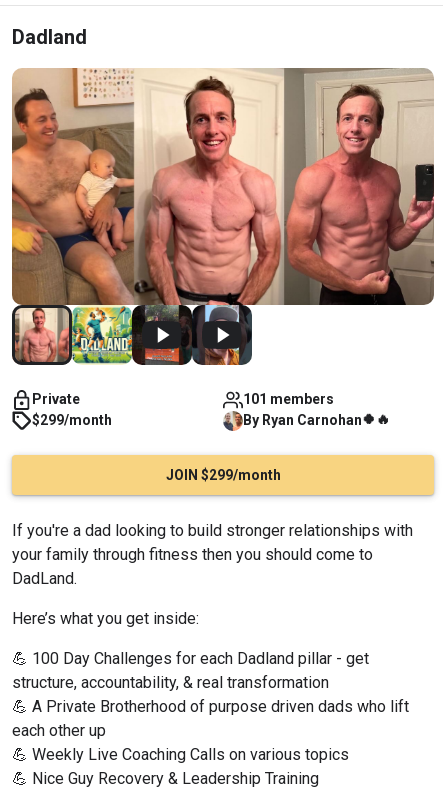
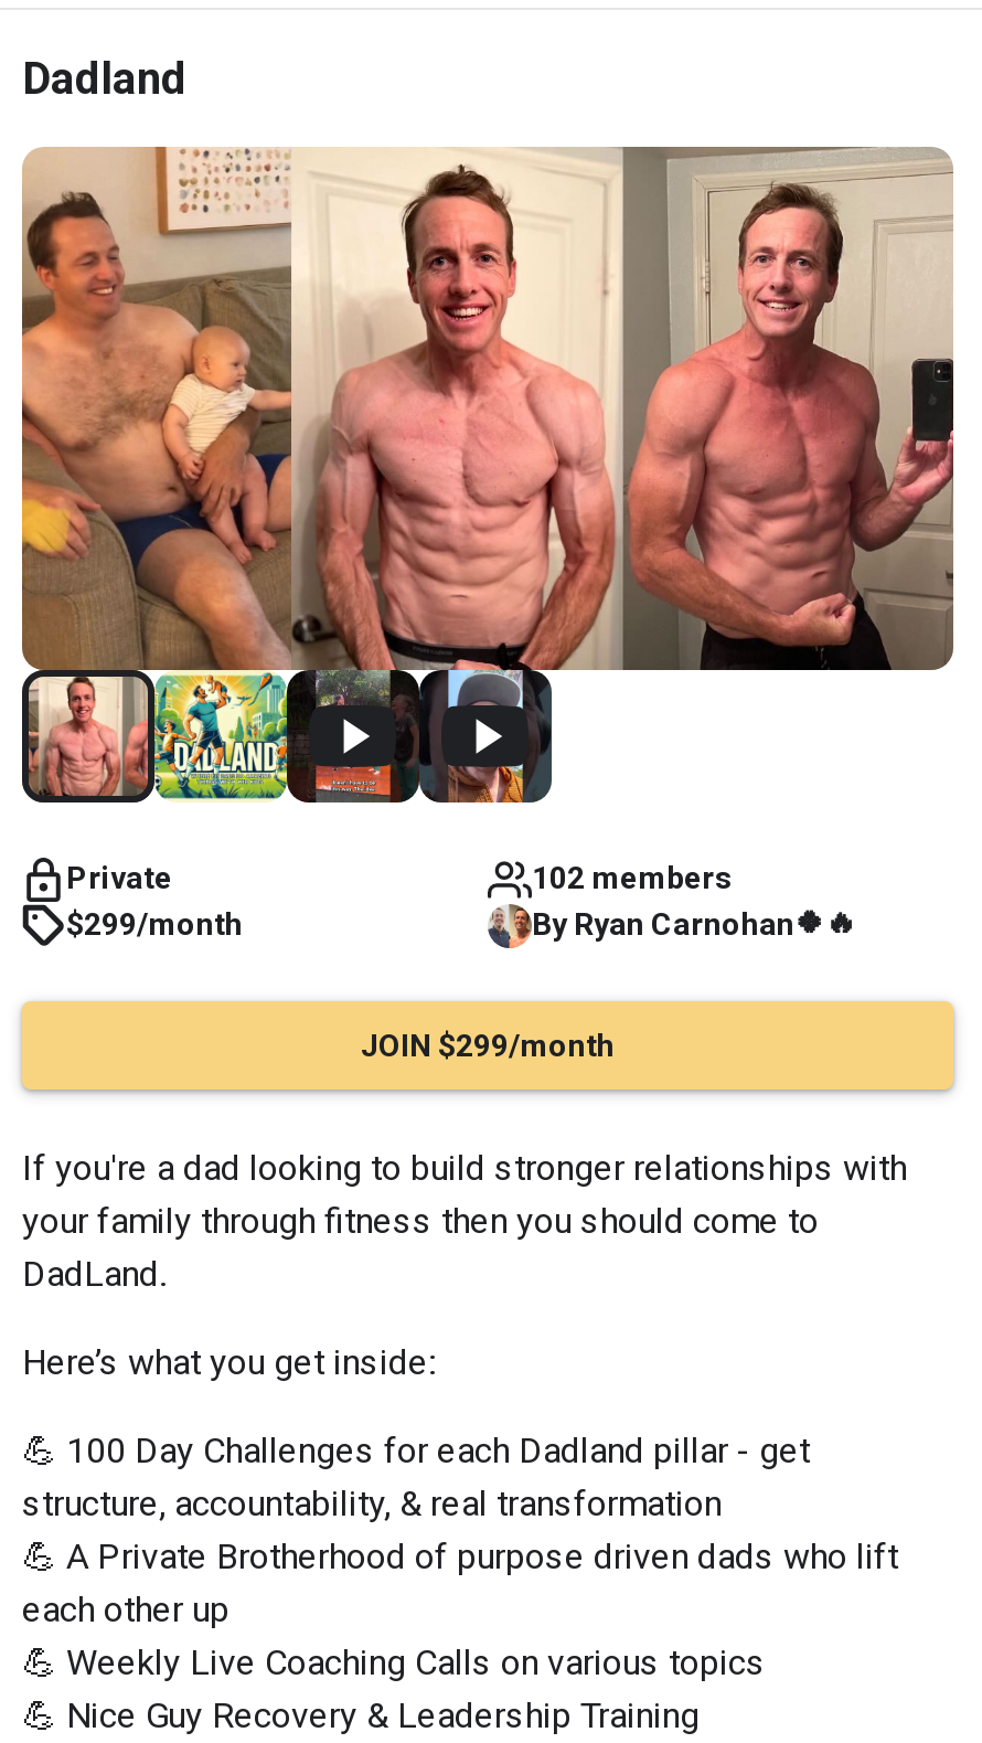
- 101 members
+ 102 members
